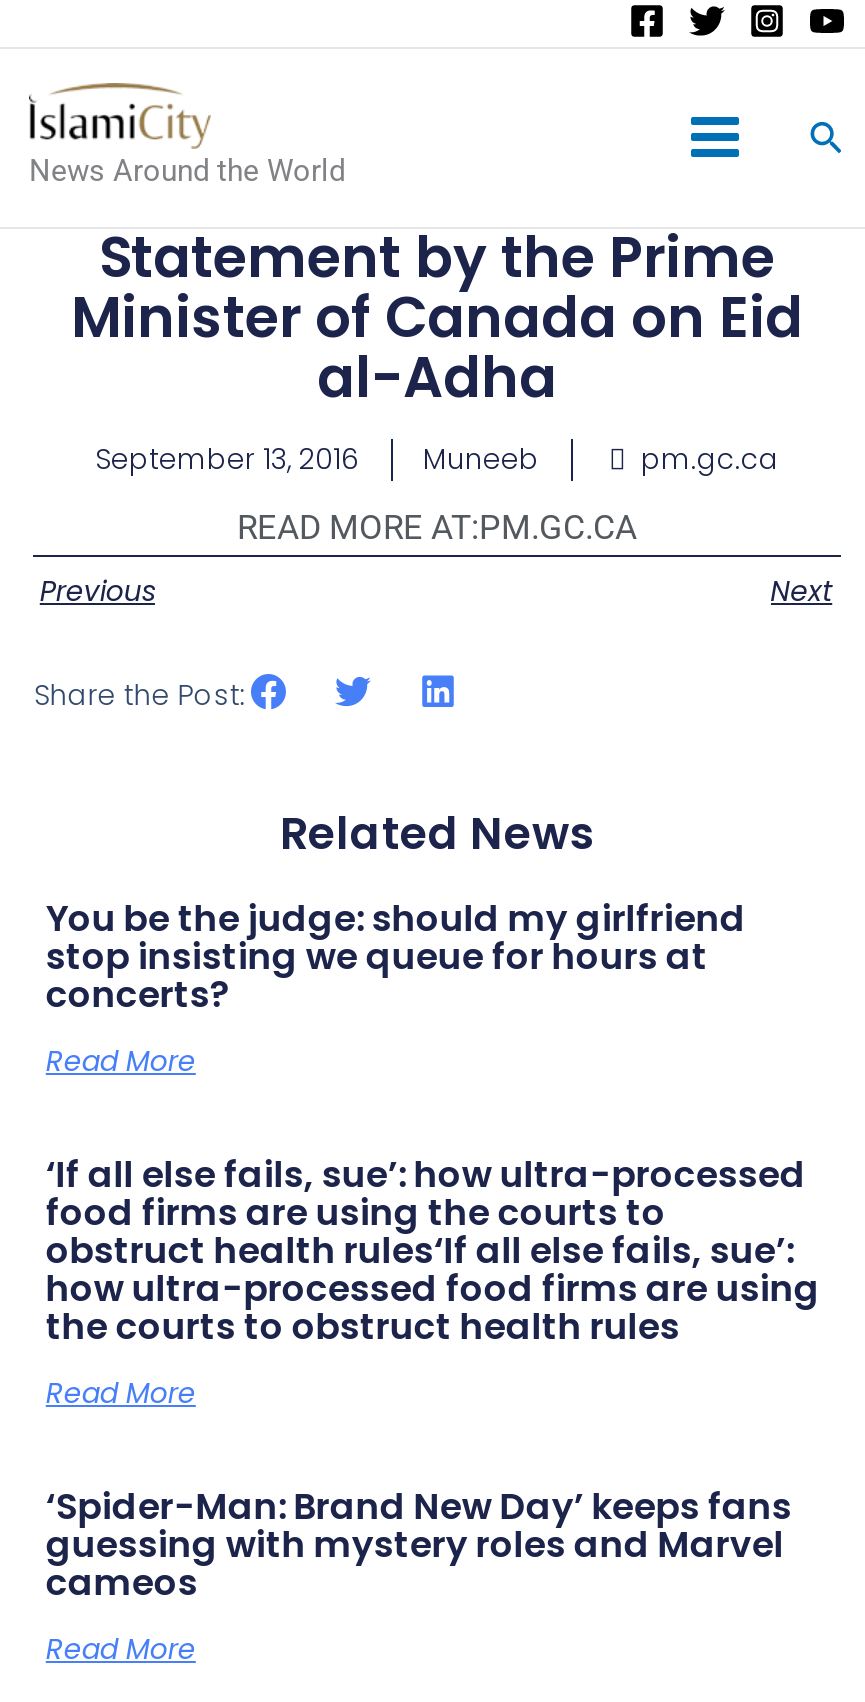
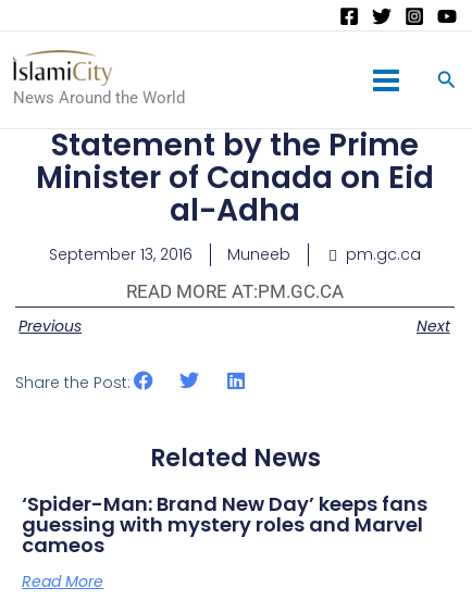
- You be the judge: should my girlfriend
- stop insisting we queue for hours at
- concerts?
- Read More
- ‘If all else fails, sue’: how ultra-processed
- food firms are using the courts to
- obstruct health rules‘If all else fails, sue’:
- how ultra-processed food firms are using
- the courts to obstruct health rules
- Read More
